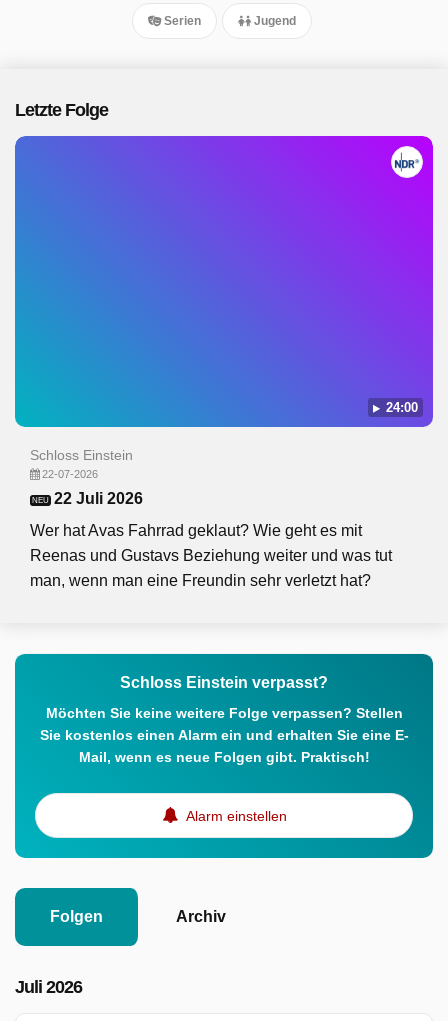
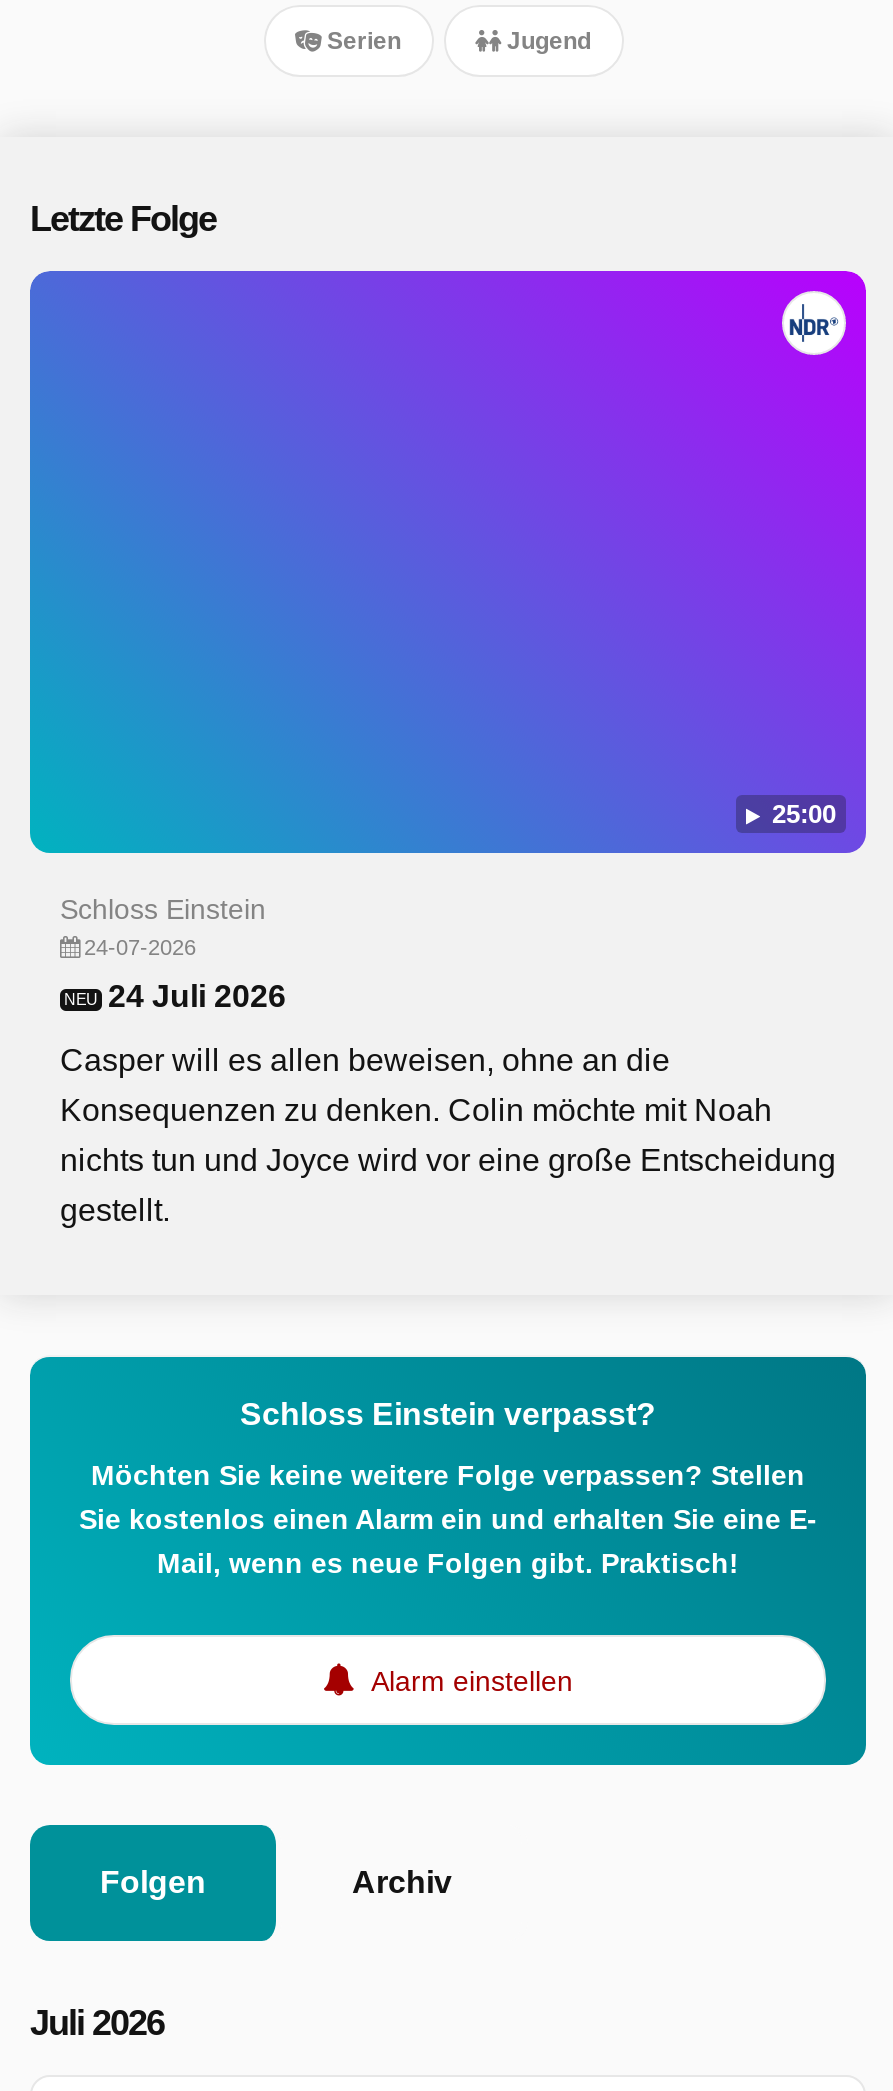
- 24:00
+ 25:00

- 22-07-2026
- NEU 22 Juli 2026
- Wer hat Avas Fahrrad geklaut? Wie geht es mit
- Reenas und Gustavs Beziehung weiter und was tut
- man, wenn man eine Freundin sehr verletzt hat?
+ 24-07-2026
+ NEU 24 Juli 2026
+ Casper will es allen beweisen, ohne an die
+ Konsequenzen zu denken. Colin möchte mit Noah
+ nichts tun und Joyce wird vor eine große Entscheidung
+ gestellt.
